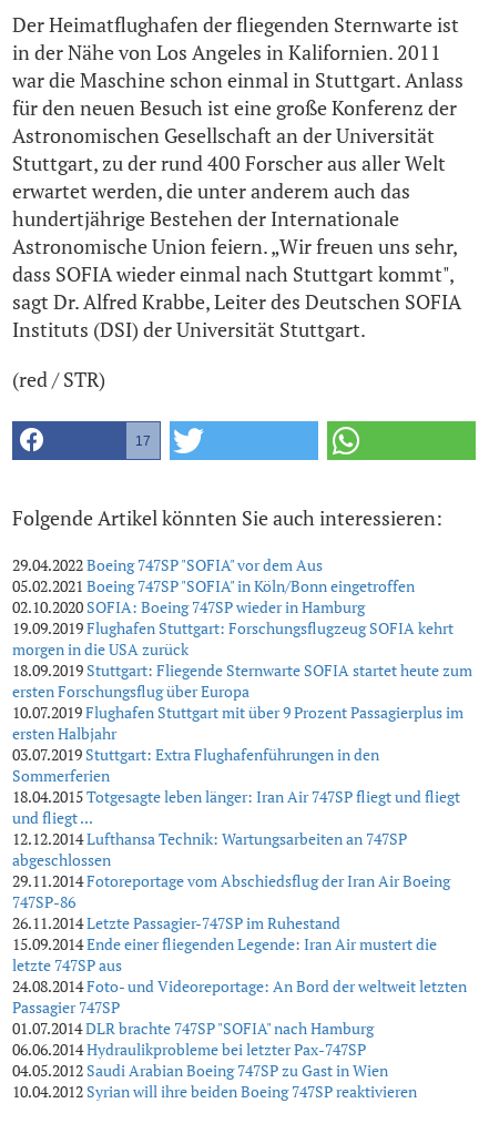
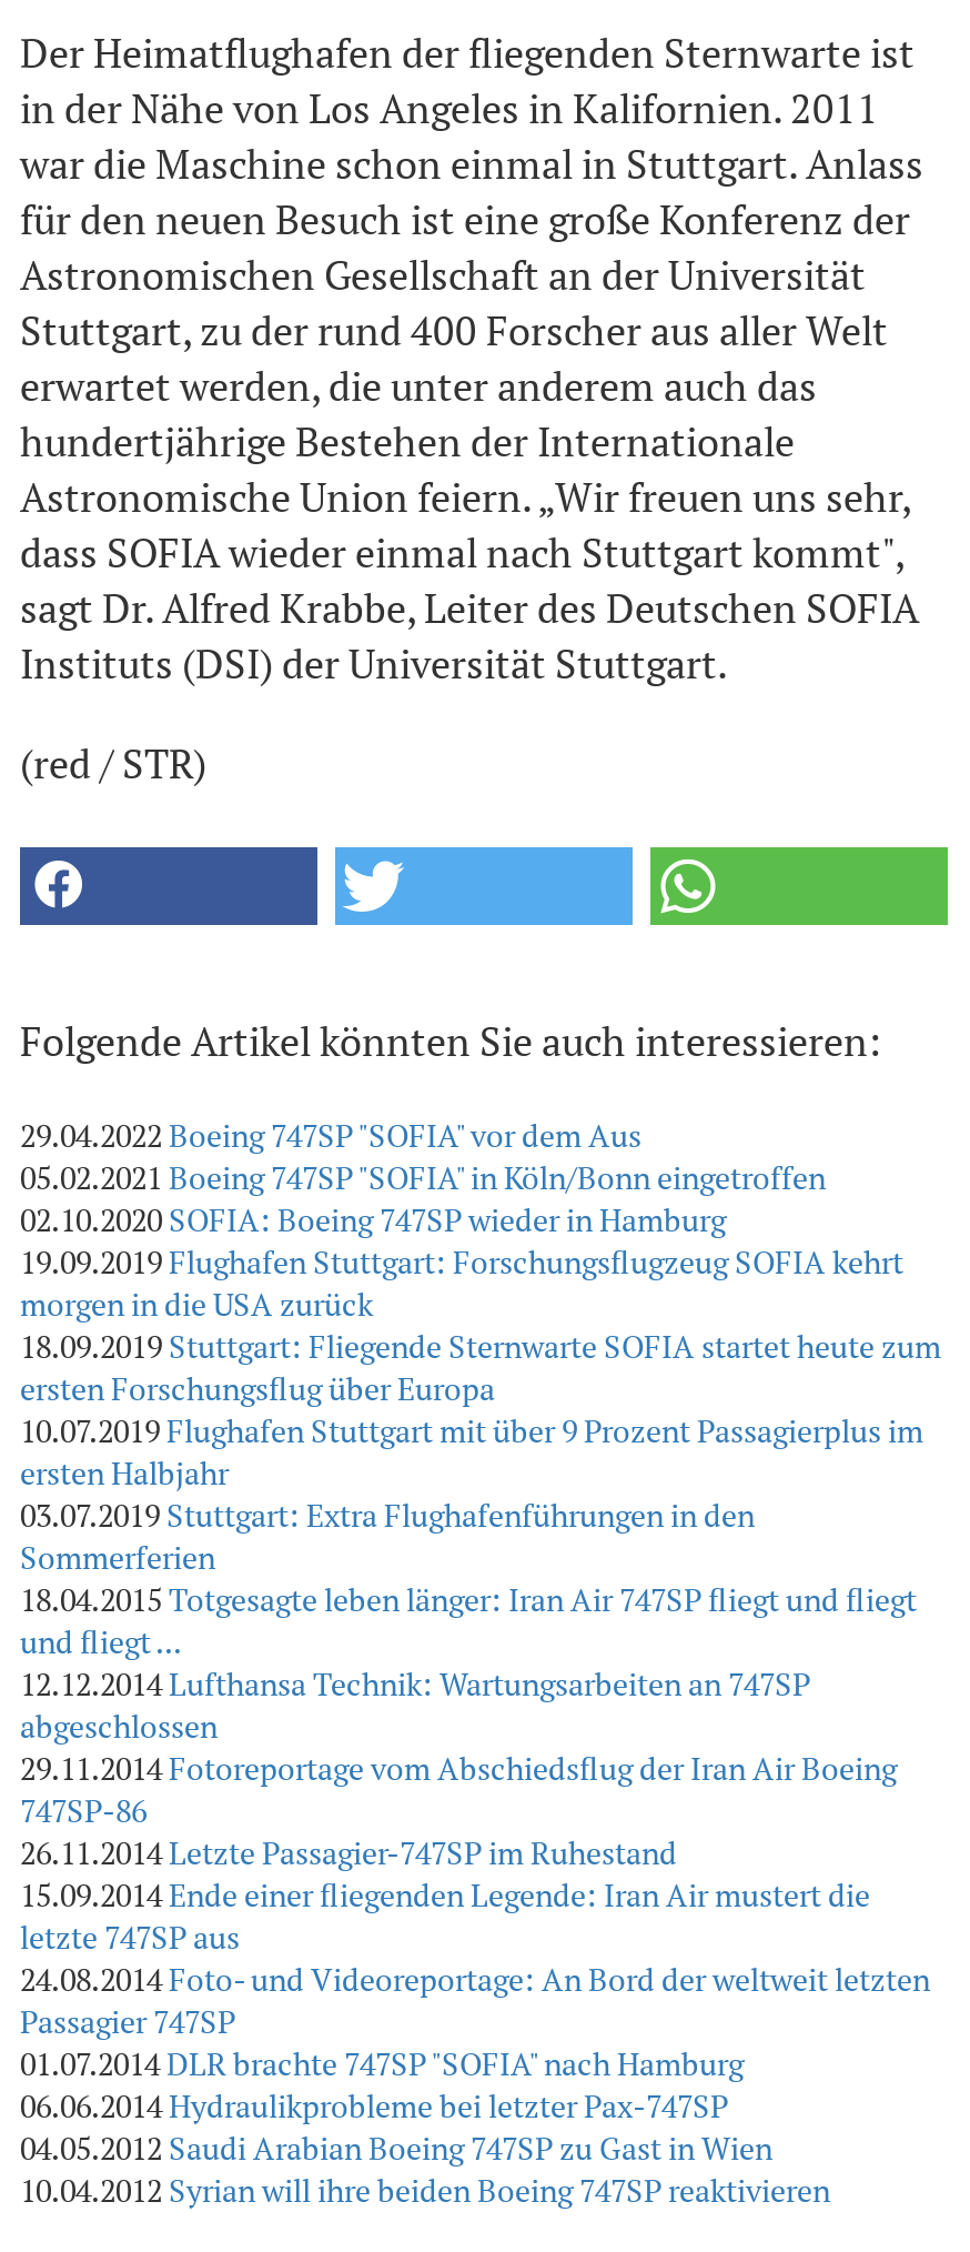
- 17
